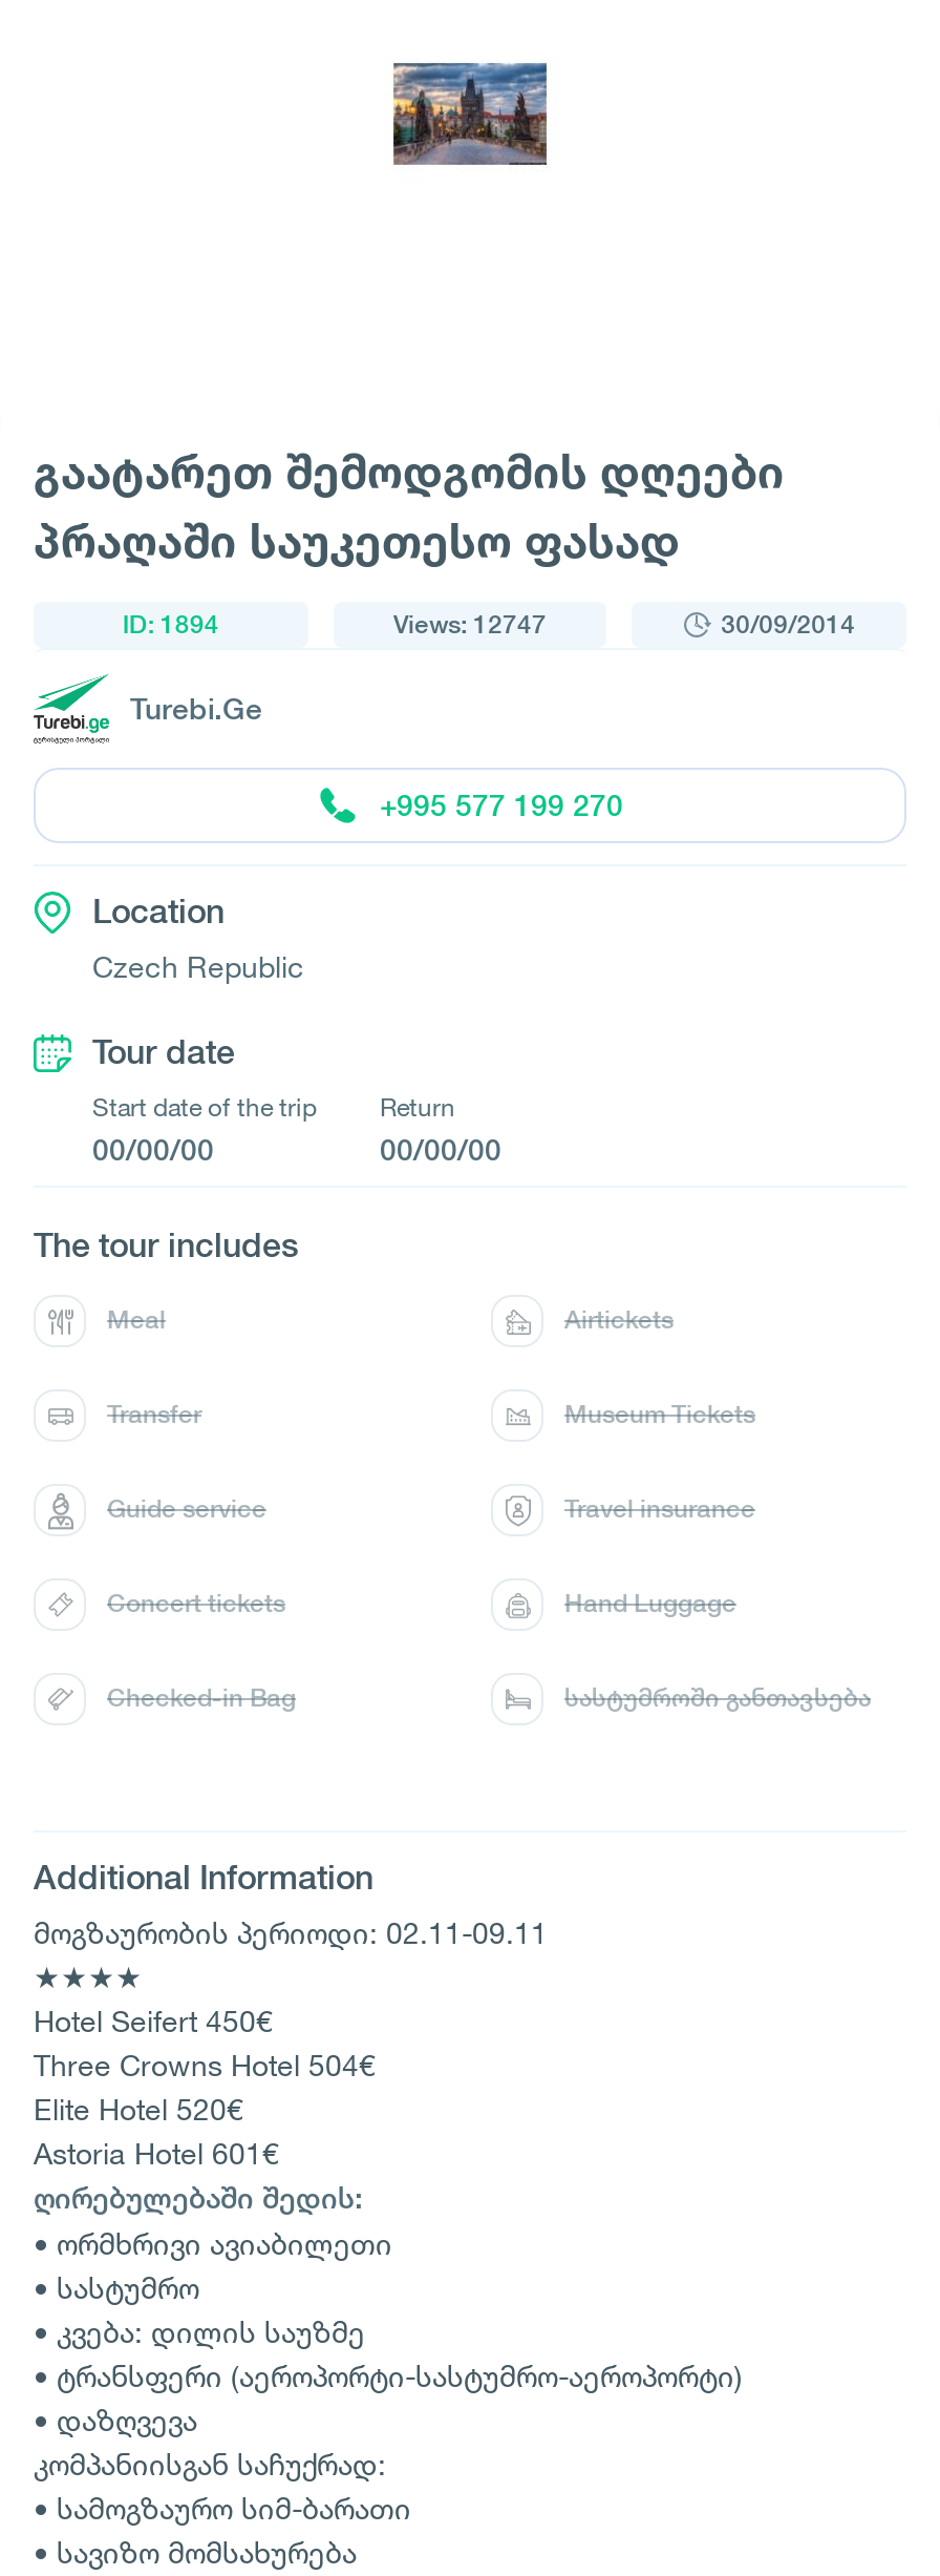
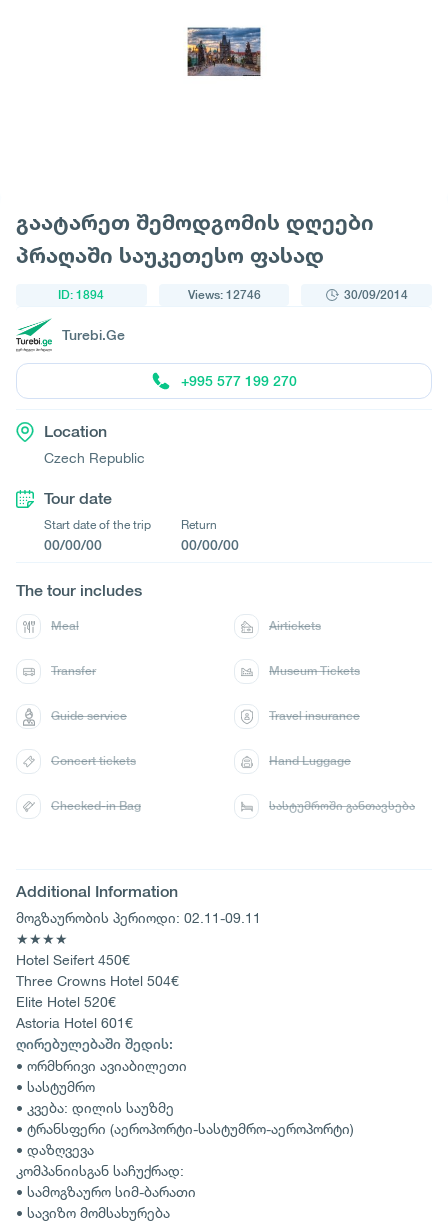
- Views: 12747
+ Views: 12746
